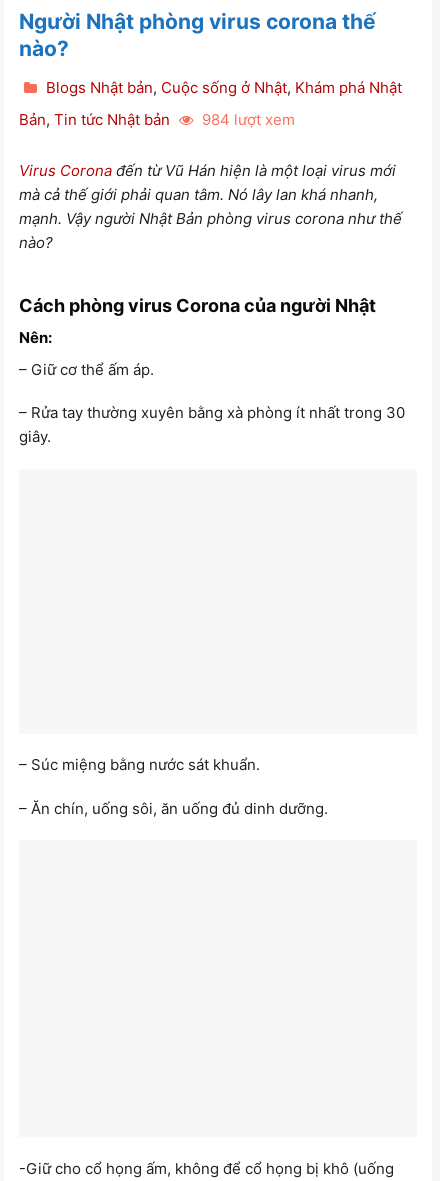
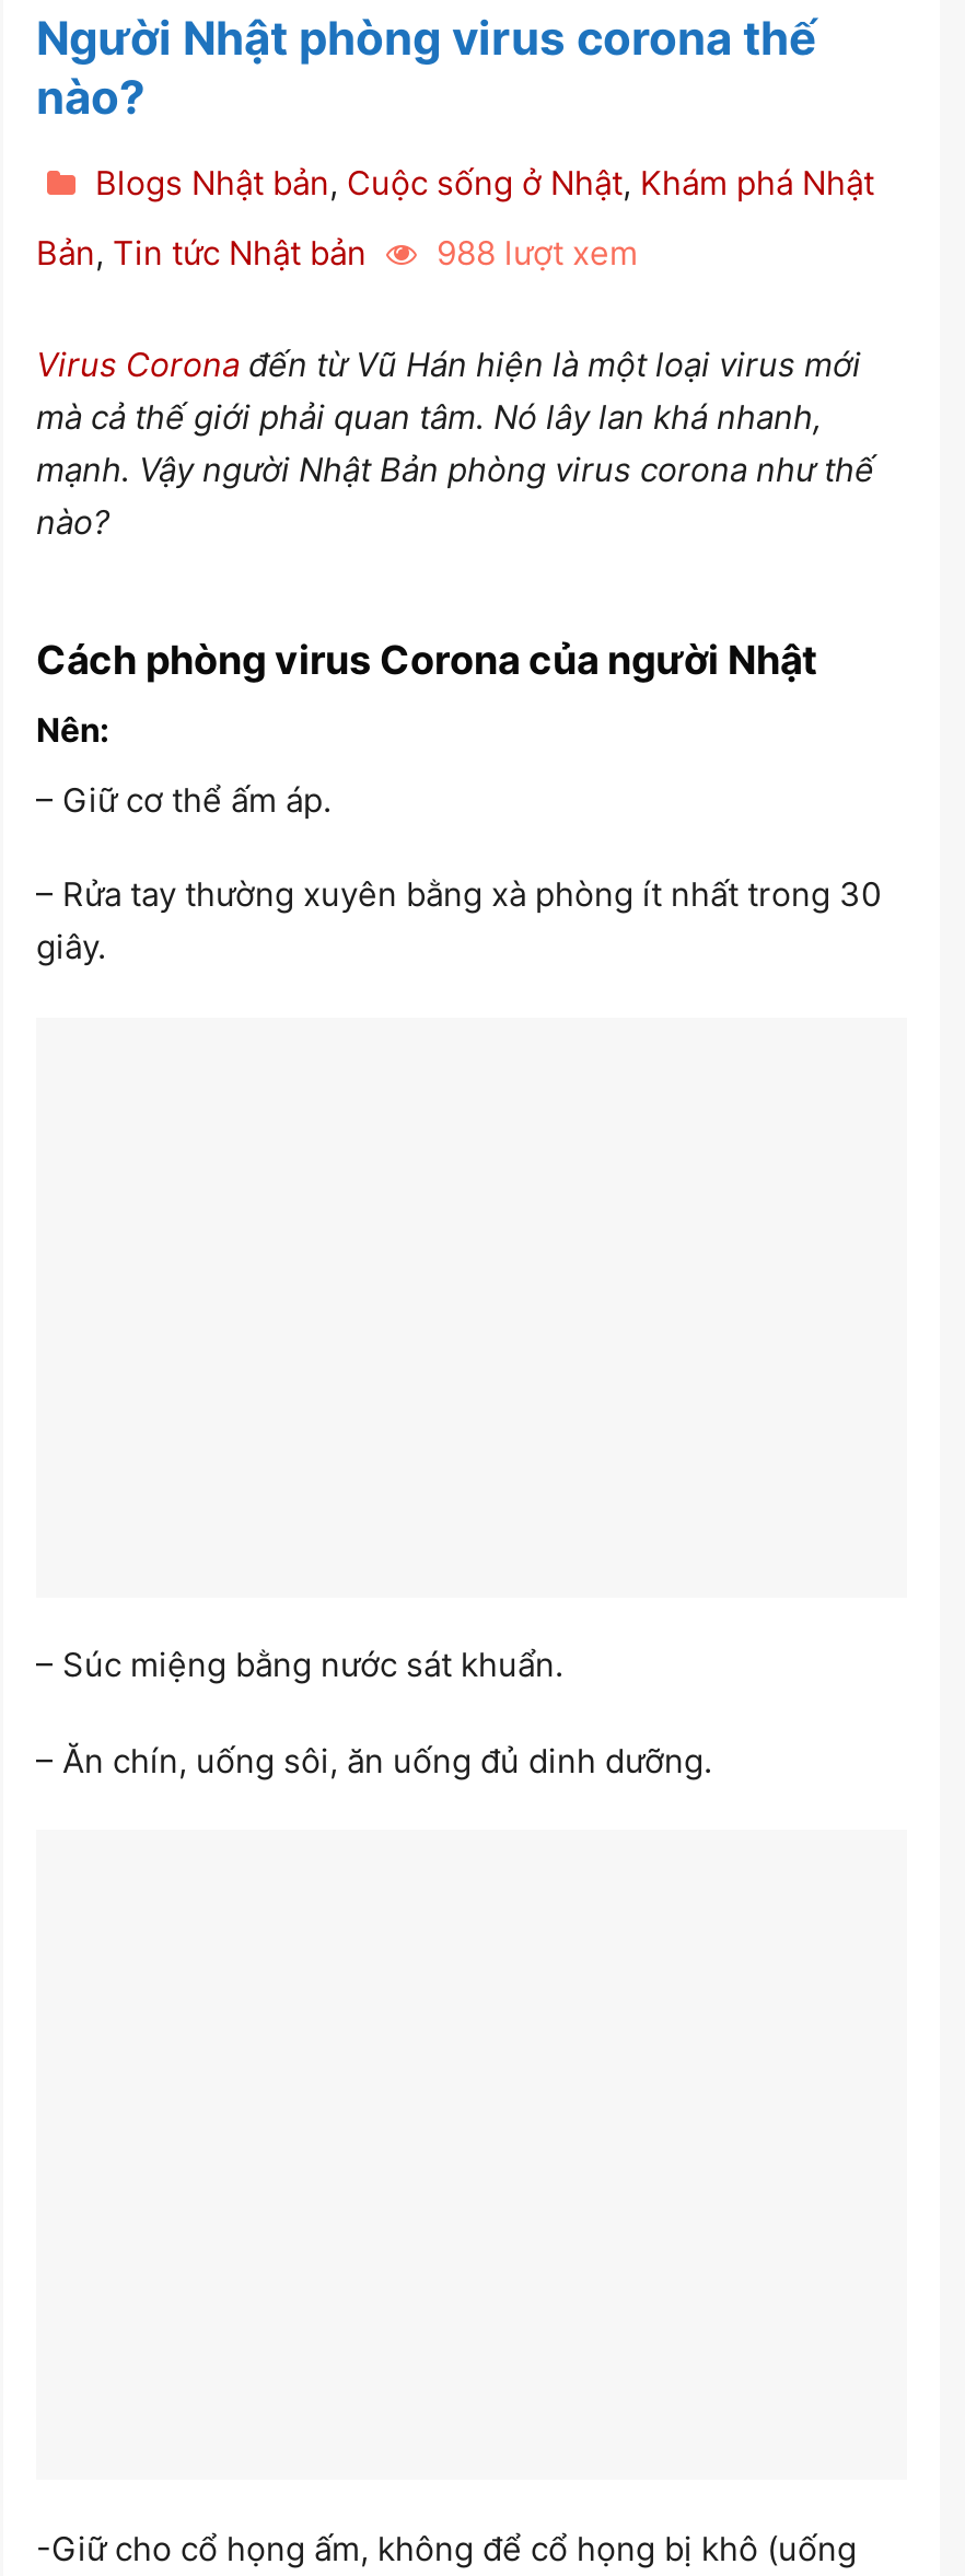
- Bản, Tin tức Nhật bản 984 lượt xem
+ Bản, Tin tức Nhật bản 988 lượt xem
